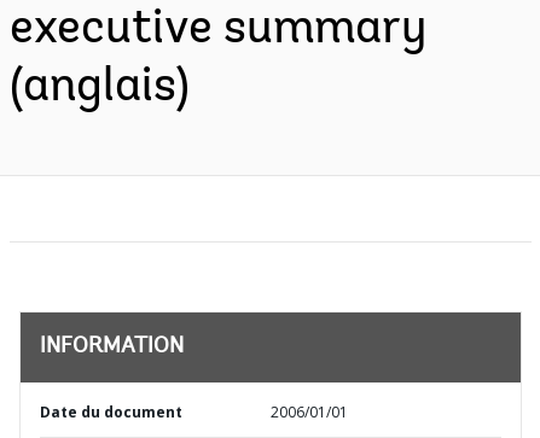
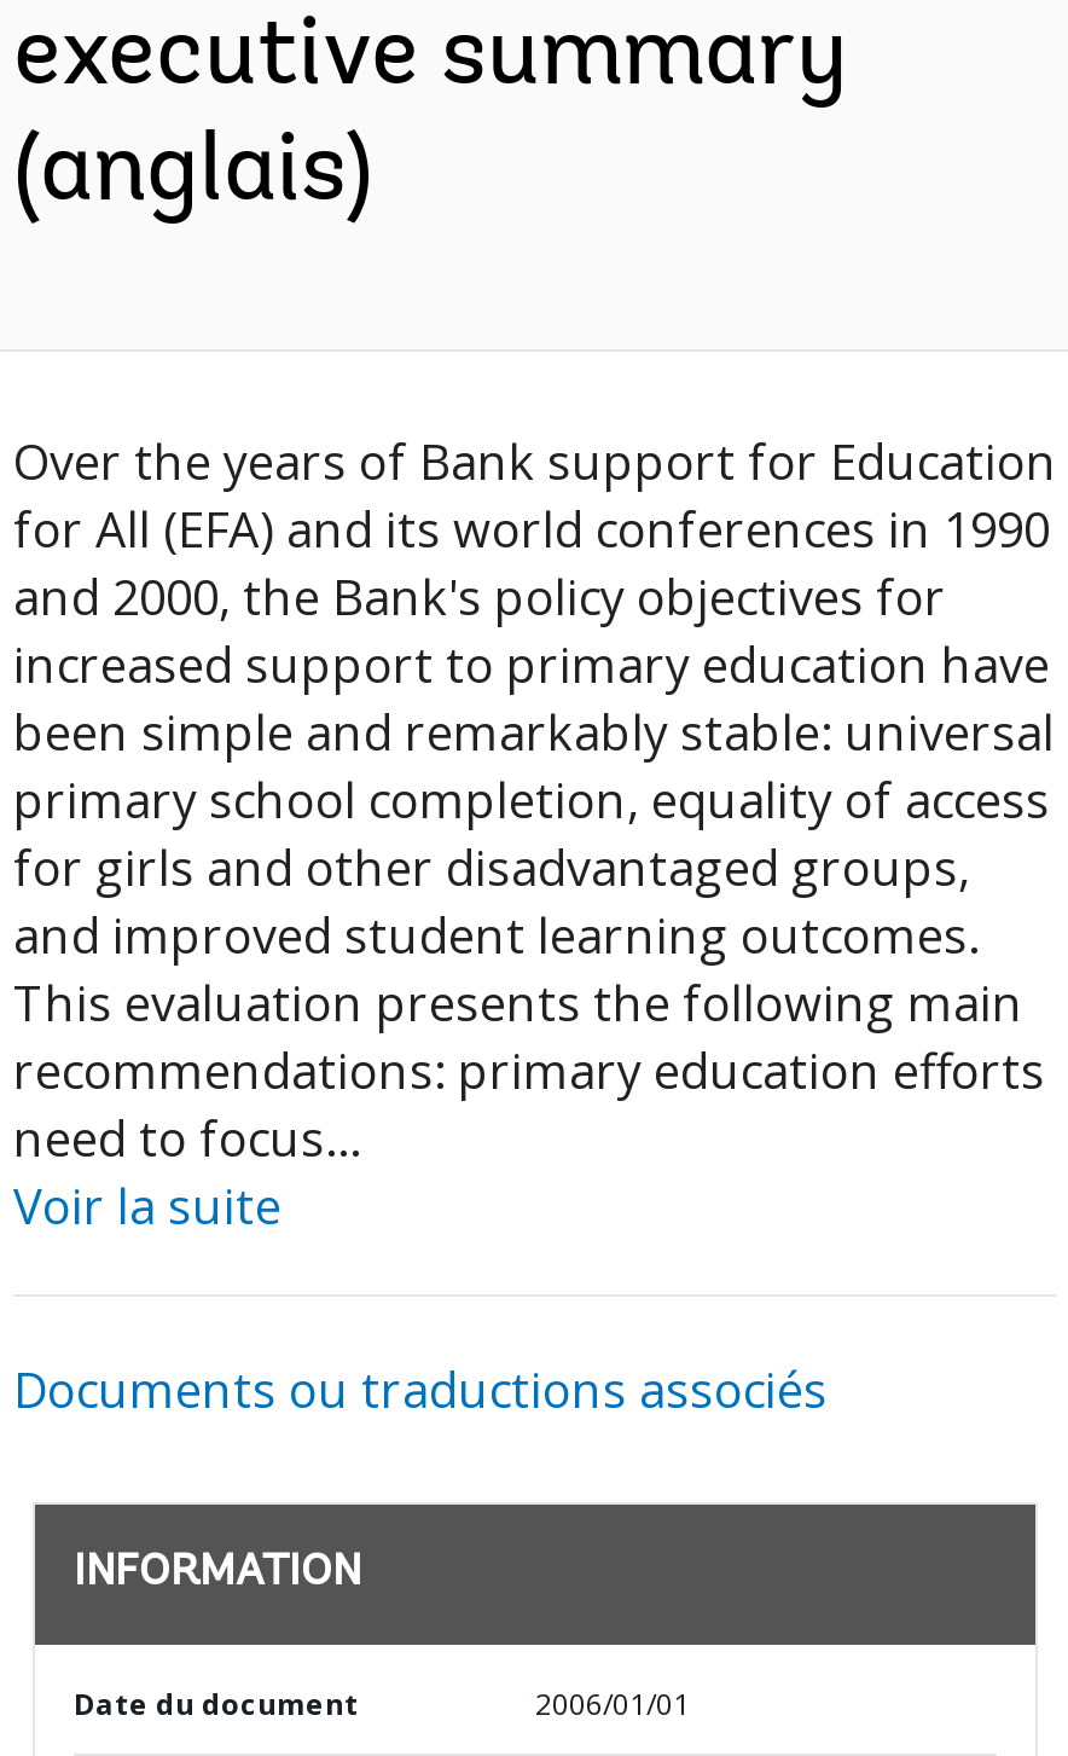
+ Over the years of Bank support for Education
+ for All (EFA) and its world conferences in 1990
+ and 2000, the Bank's policy objectives for
+ increased support to primary education have
+ been simple and remarkably stable: universal
+ primary school completion, equality of access
+ for girls and other disadvantaged groups,
+ and improved student learning outcomes.
+ This evaluation presents the following main
+ recommendations: primary education efforts
+ need to focus...
+ Voir la suite
+ Documents ou traductions associés
